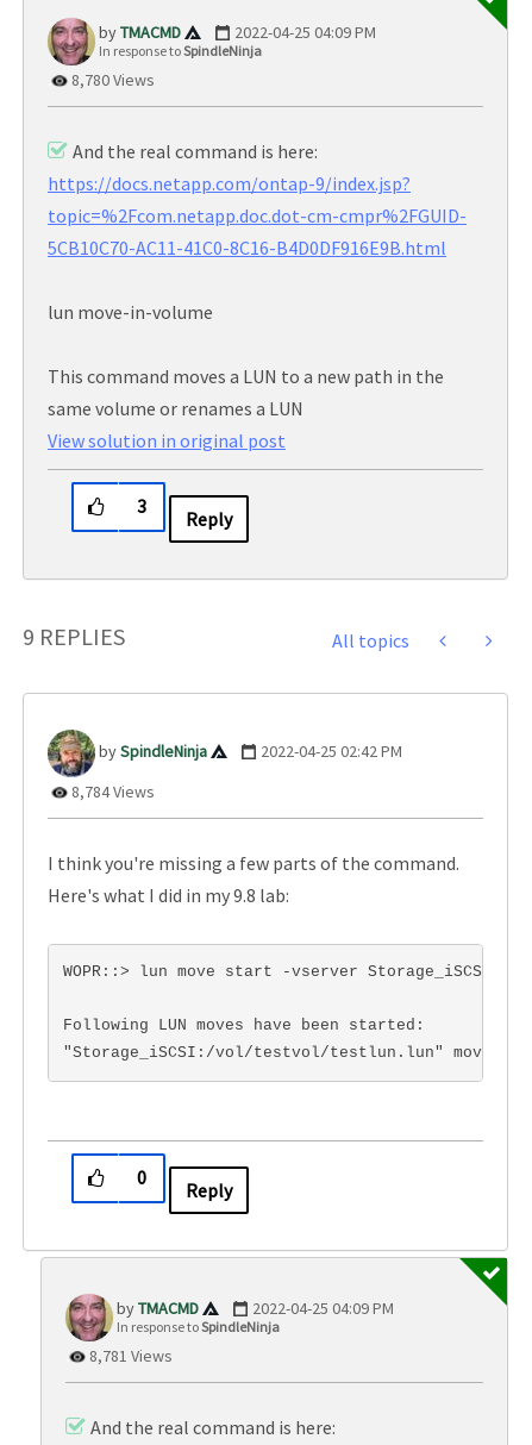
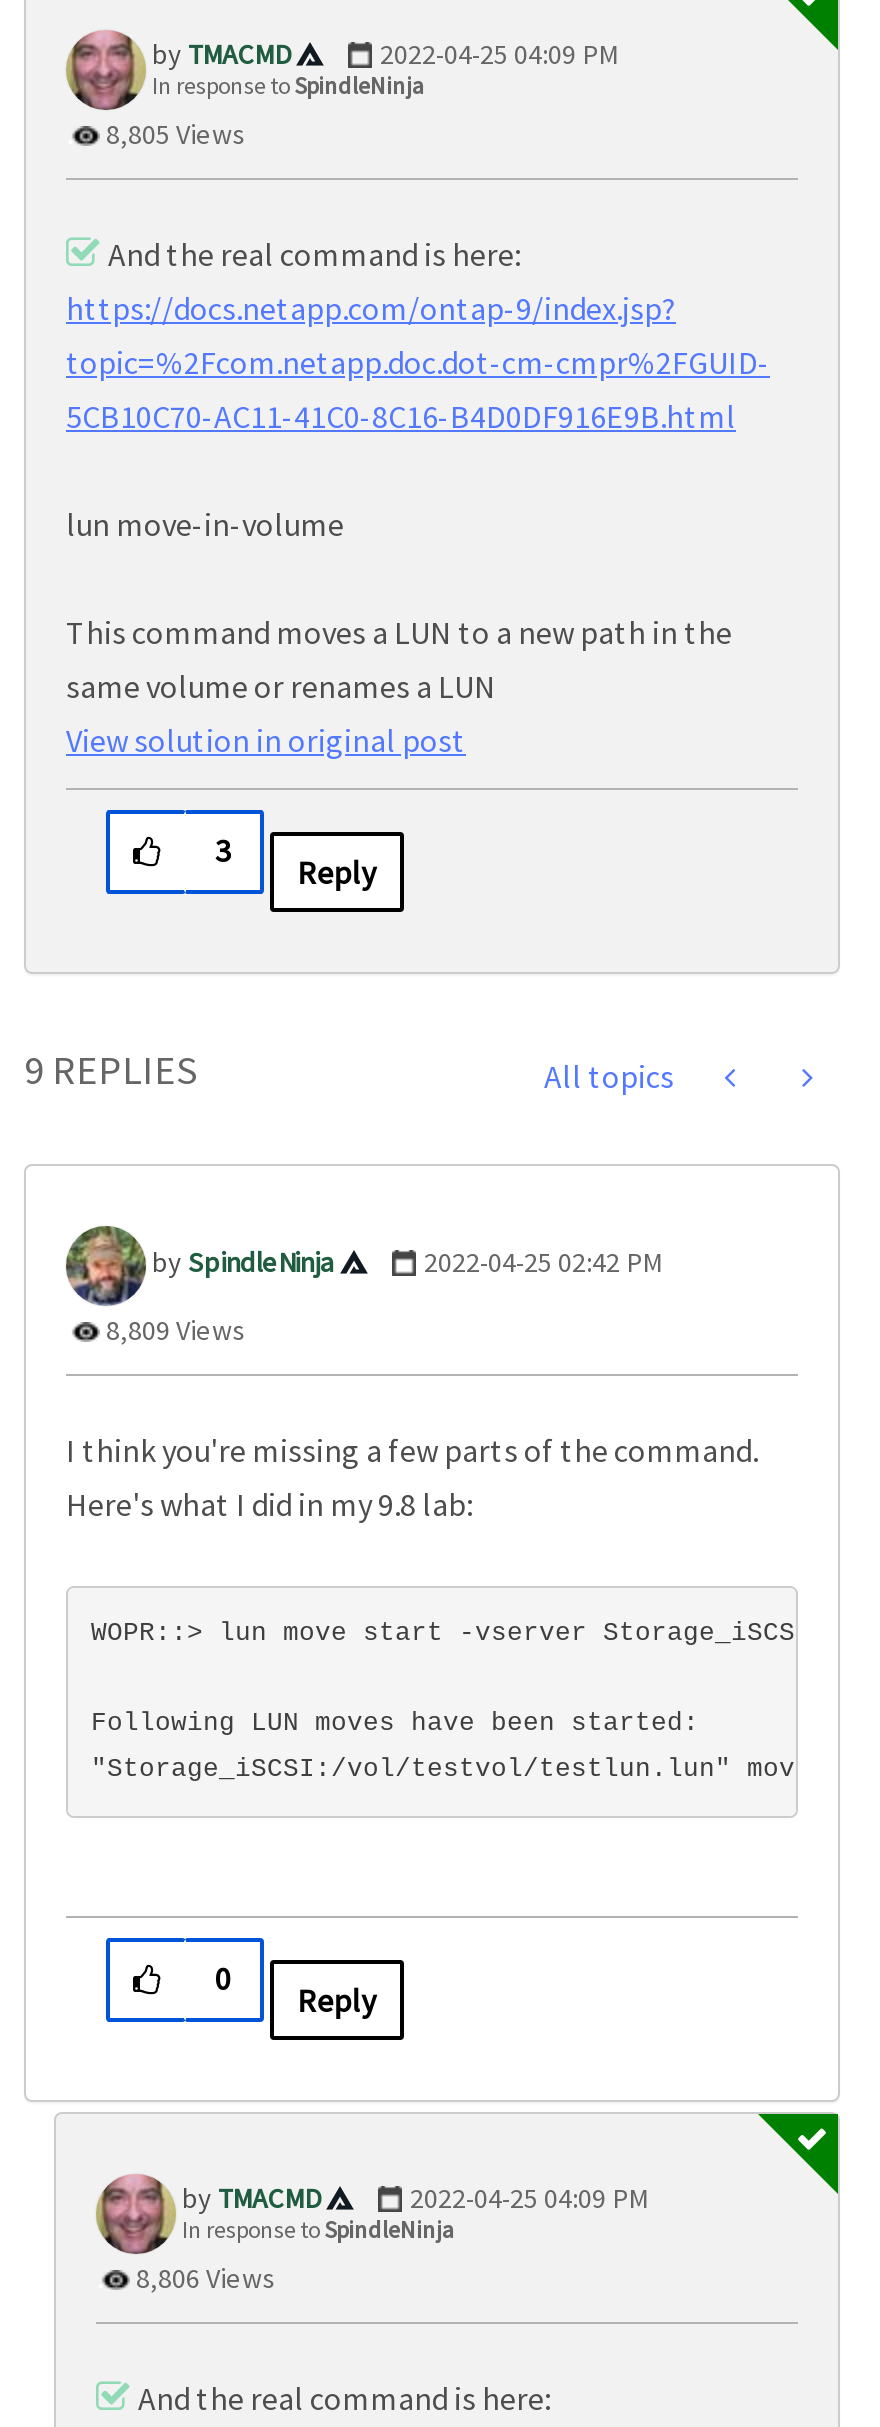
- 8,780 Views
+ 8,805 Views

- 8,784 Views
+ 8,809 Views

- 8,781 Views
+ 8,806 Views
